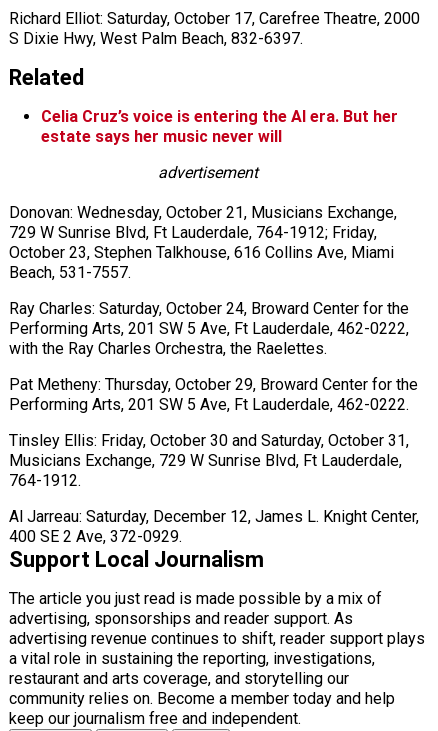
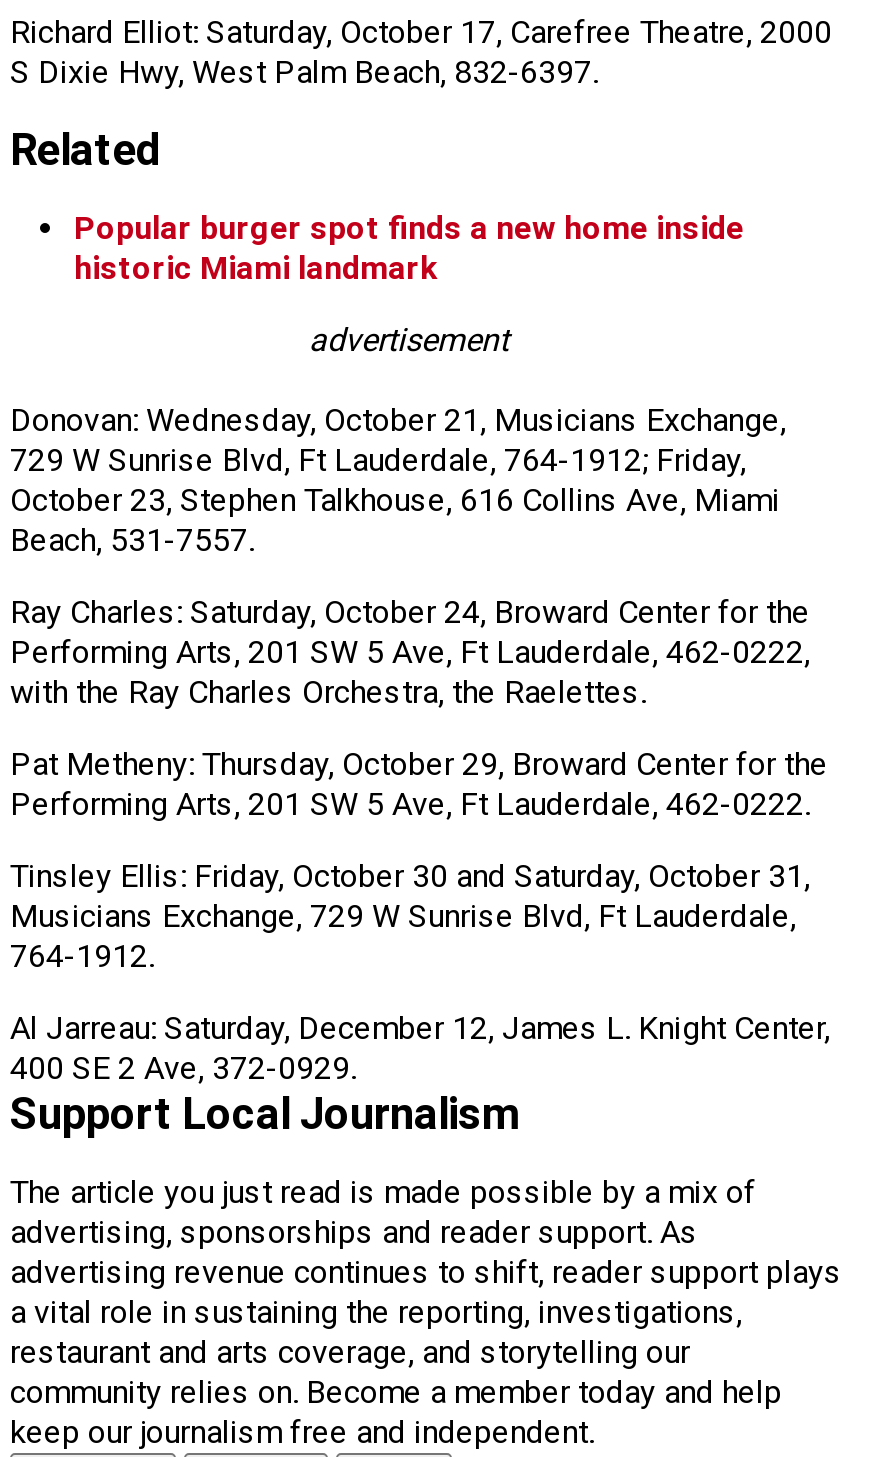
- Celia Cruz’s voice is entering the AI era. But her
- estate says her music never will
+ Popular burger spot finds a new home inside
+ historic Miami landmark
